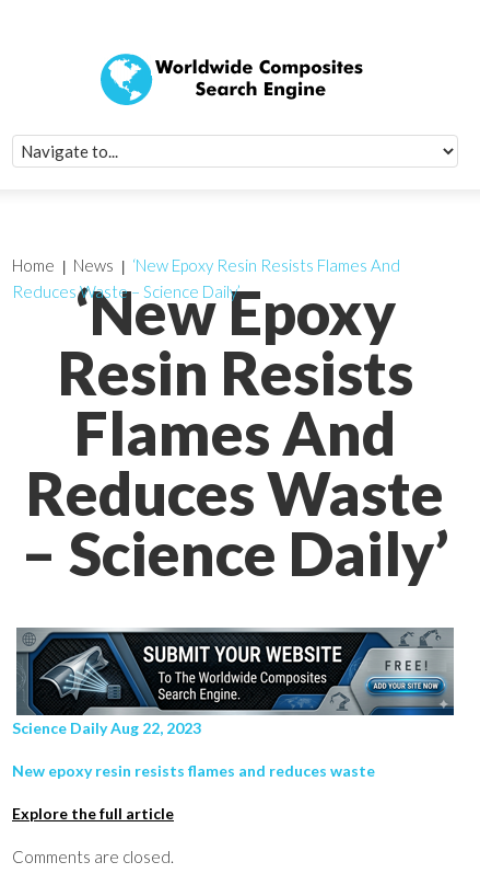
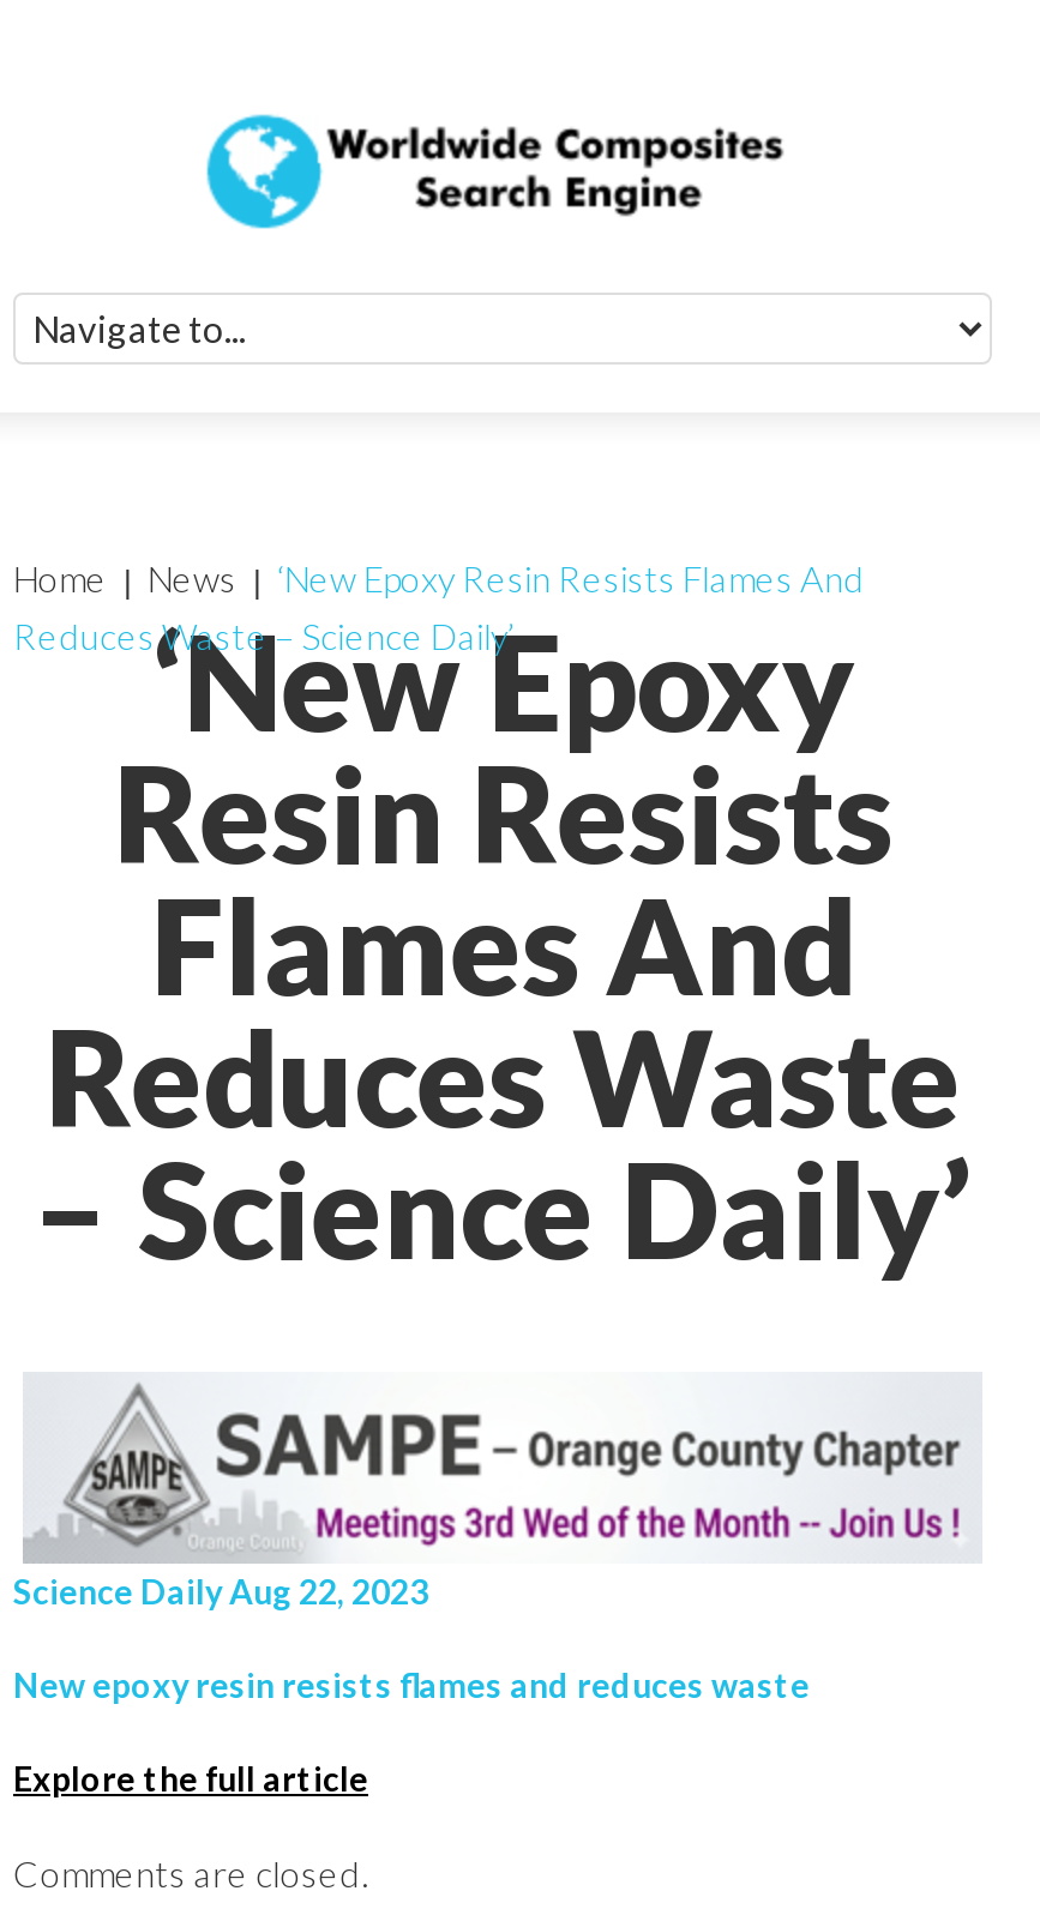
- [image]
+ [image]
